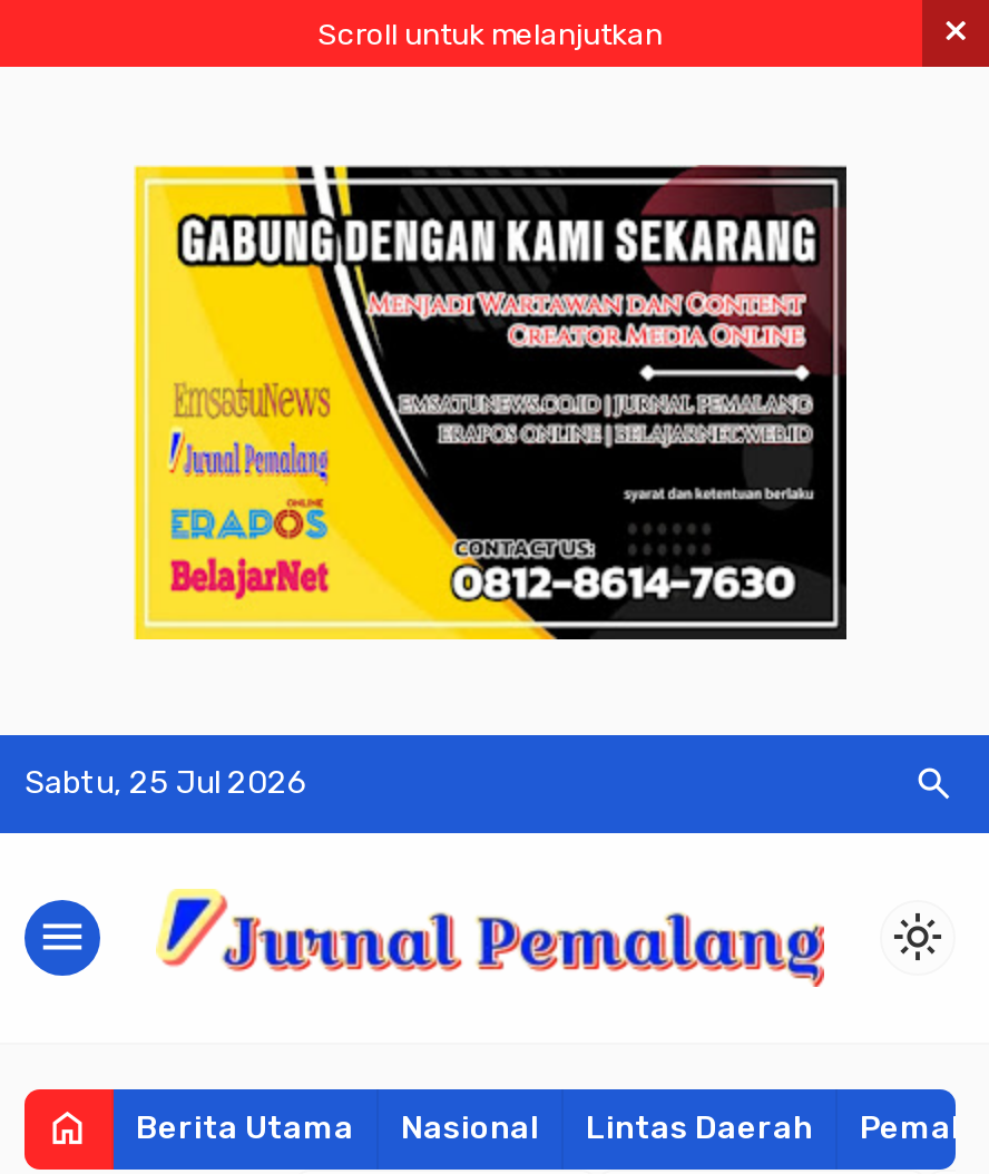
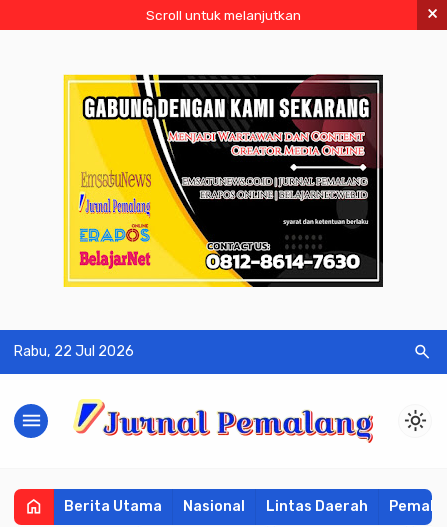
- Sabtu, 25 Jul 2026
+ Rabu, 22 Jul 2026
